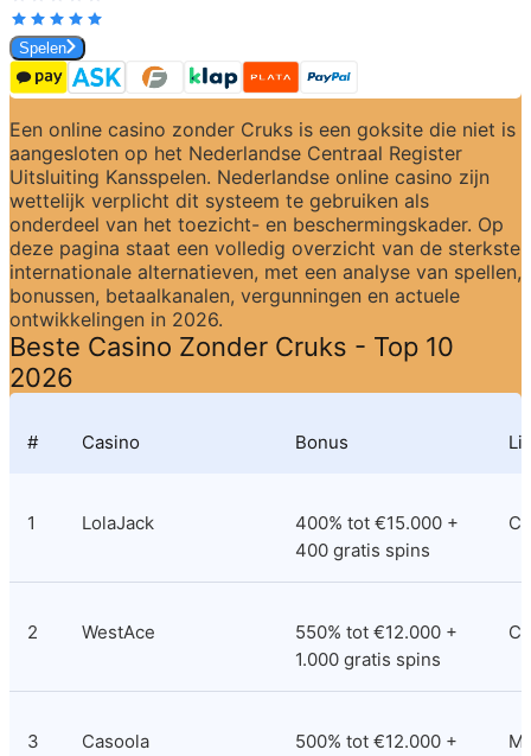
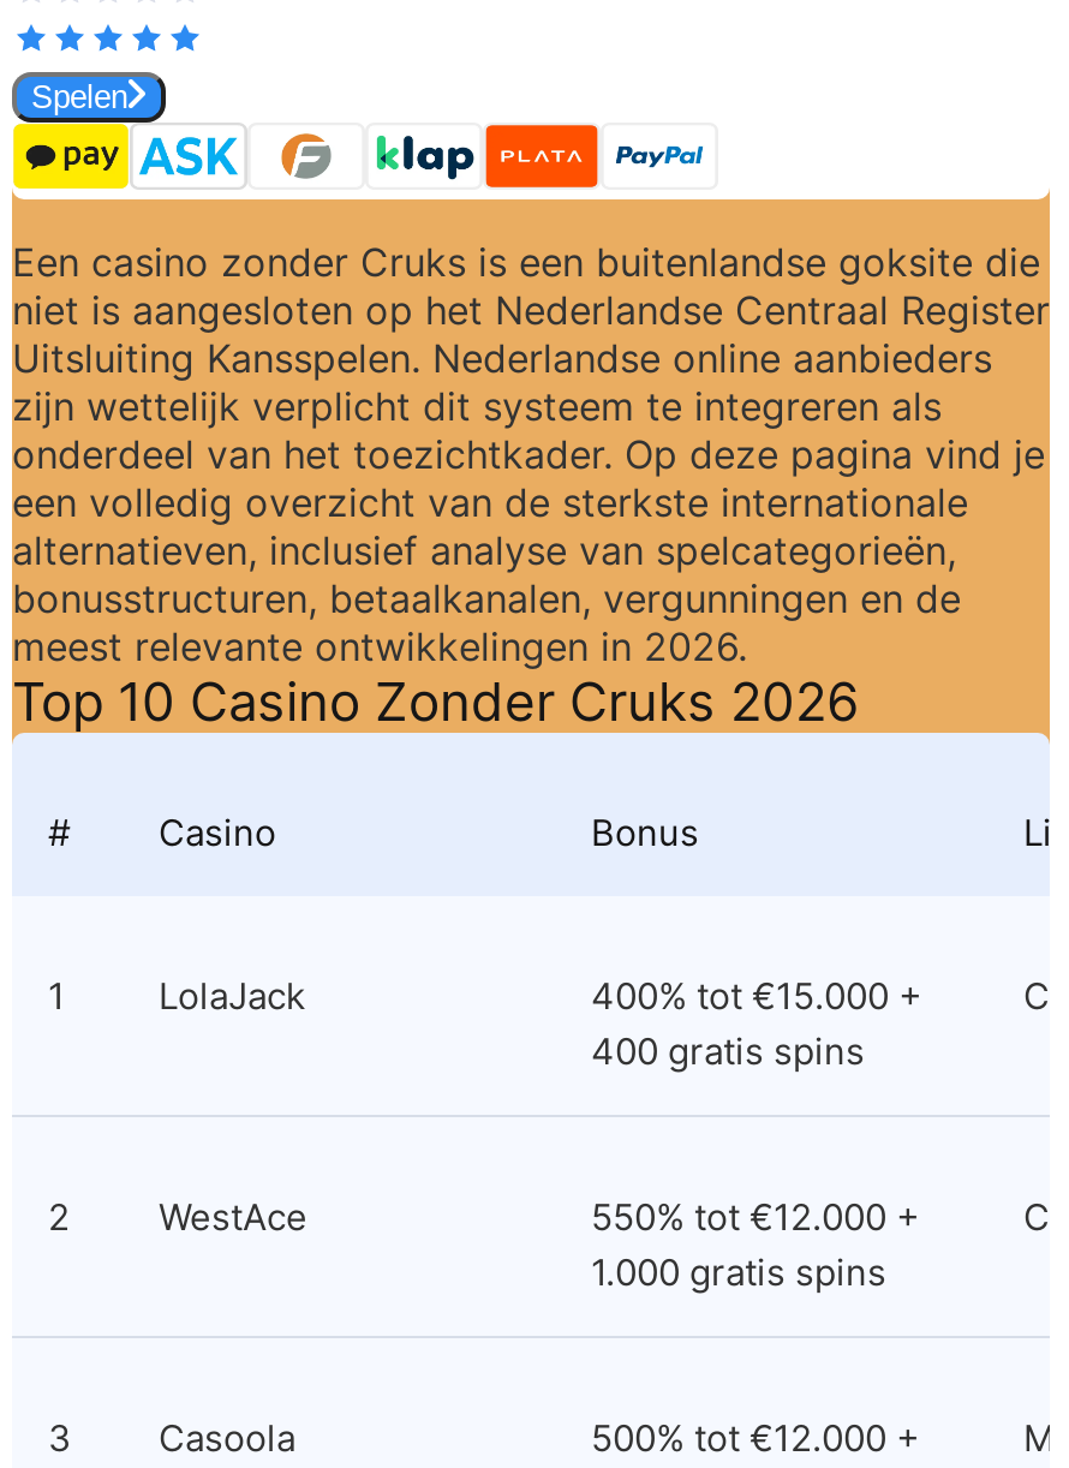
- Een online casino zonder Cruks is een goksite die niet is
- aangesloten op het Nederlandse Centraal Register
- Uitsluiting Kansspelen. Nederlandse online casino zijn
- wettelijk verplicht dit systeem te gebruiken als
- onderdeel van het toezicht- en beschermingskader. Op
- deze pagina staat een volledig overzicht van de sterkste
- internationale alternatieven, met een analyse van spellen,
- bonussen, betaalkanalen, vergunningen en actuele
- ontwikkelingen in 2026.
- Beste Casino Zonder Cruks - Top 10
- 2026
+ Een casino zonder Cruks is een buitenlandse goksite die
+ niet is aangesloten op het Nederlandse Centraal Register
+ Uitsluiting Kansspelen. Nederlandse online aanbieders
+ zijn wettelijk verplicht dit systeem te integreren als
+ onderdeel van het toezichtkader. Op deze pagina vind je
+ een volledig overzicht van de sterkste internationale
+ alternatieven, inclusief analyse van spelcategorieën,
+ bonusstructuren, betaalkanalen, vergunningen en de
+ meest relevante ontwikkelingen in 2026.
+ Top 10 Casino Zonder Cruks 2026
